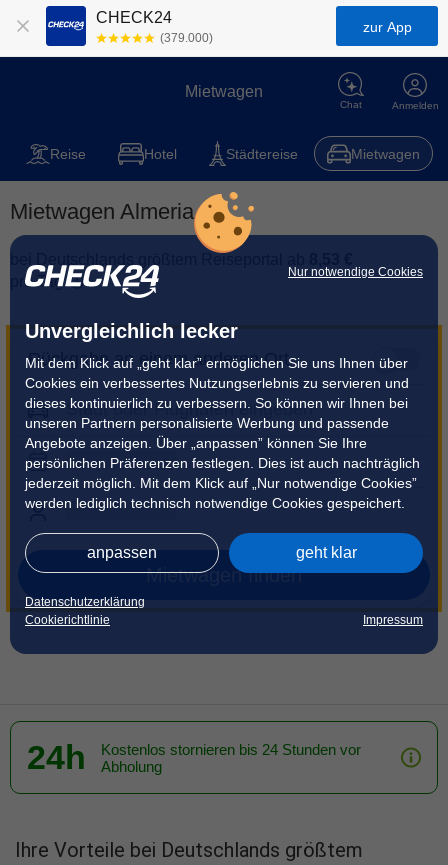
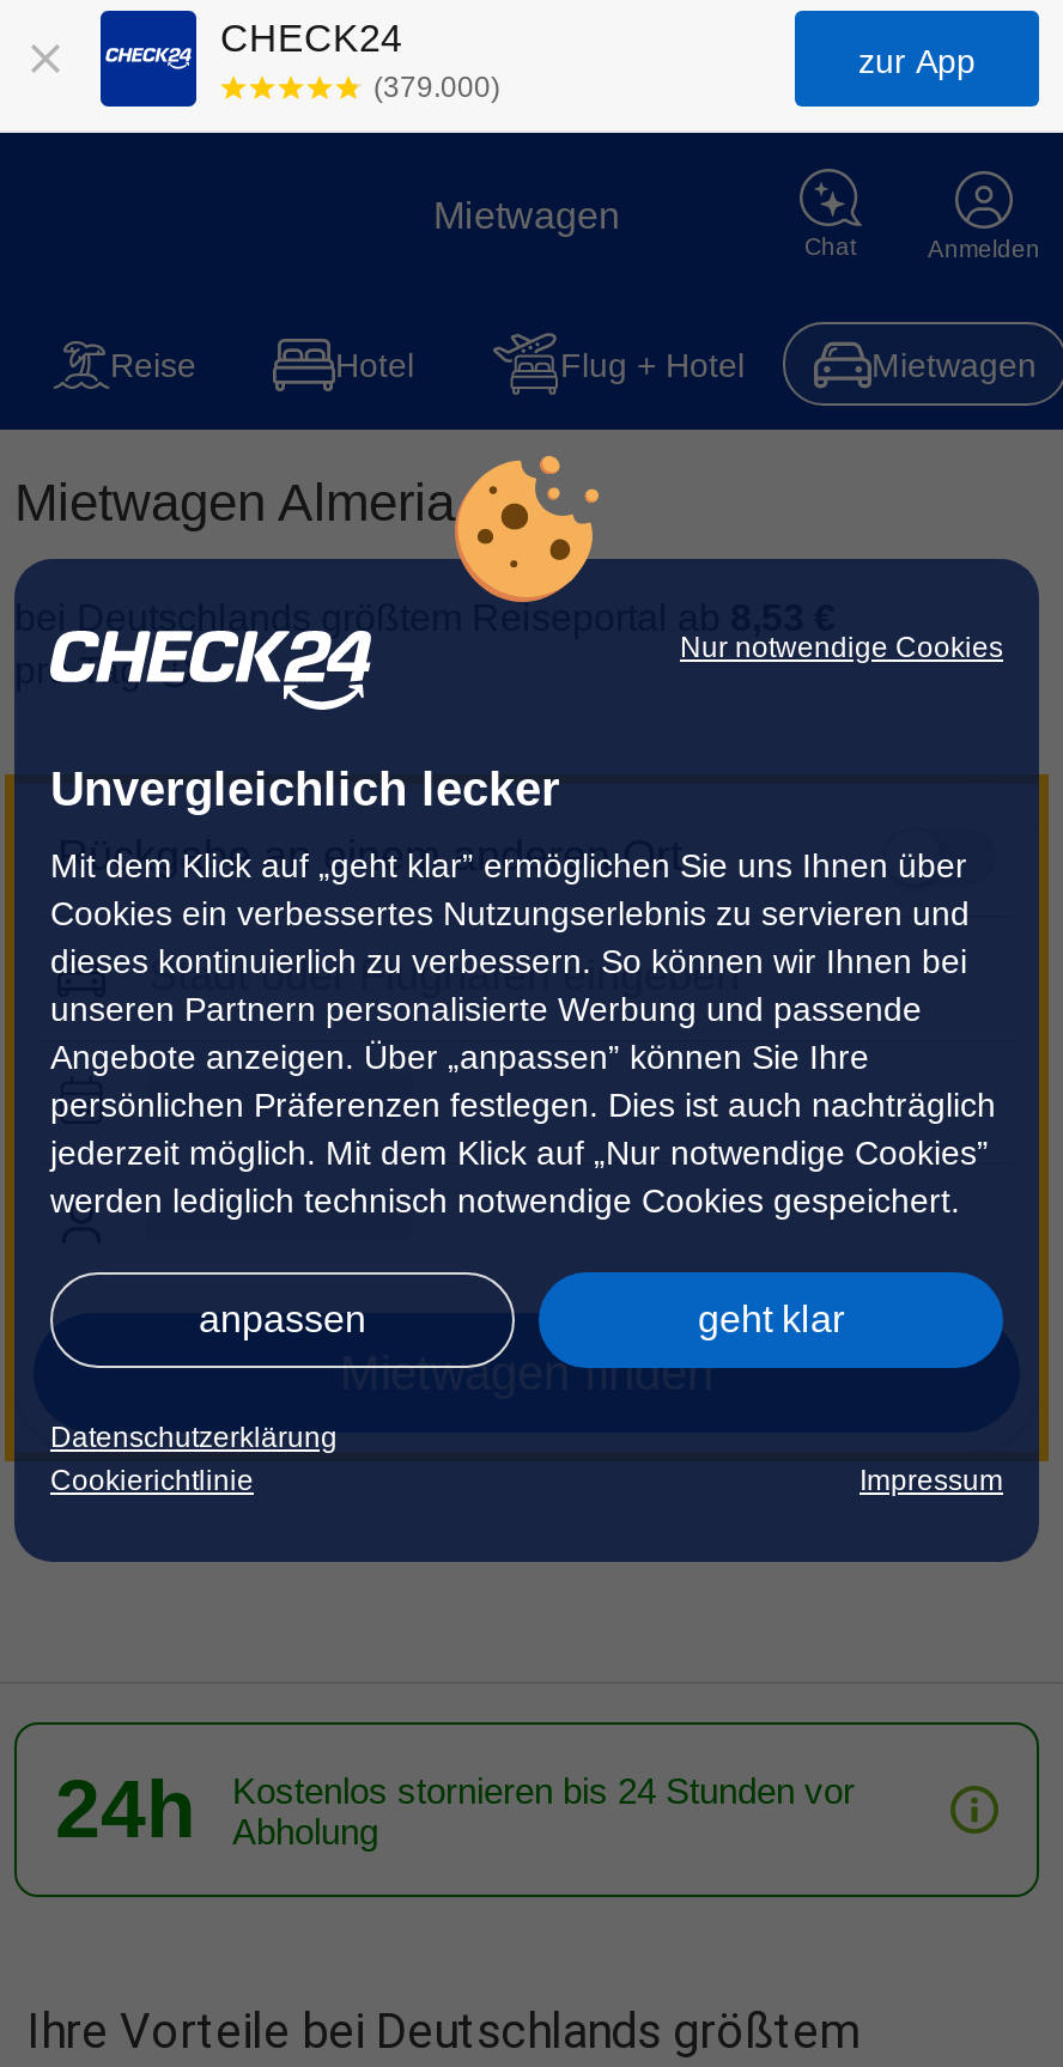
- Städtereise
+ Flug + Hotel
